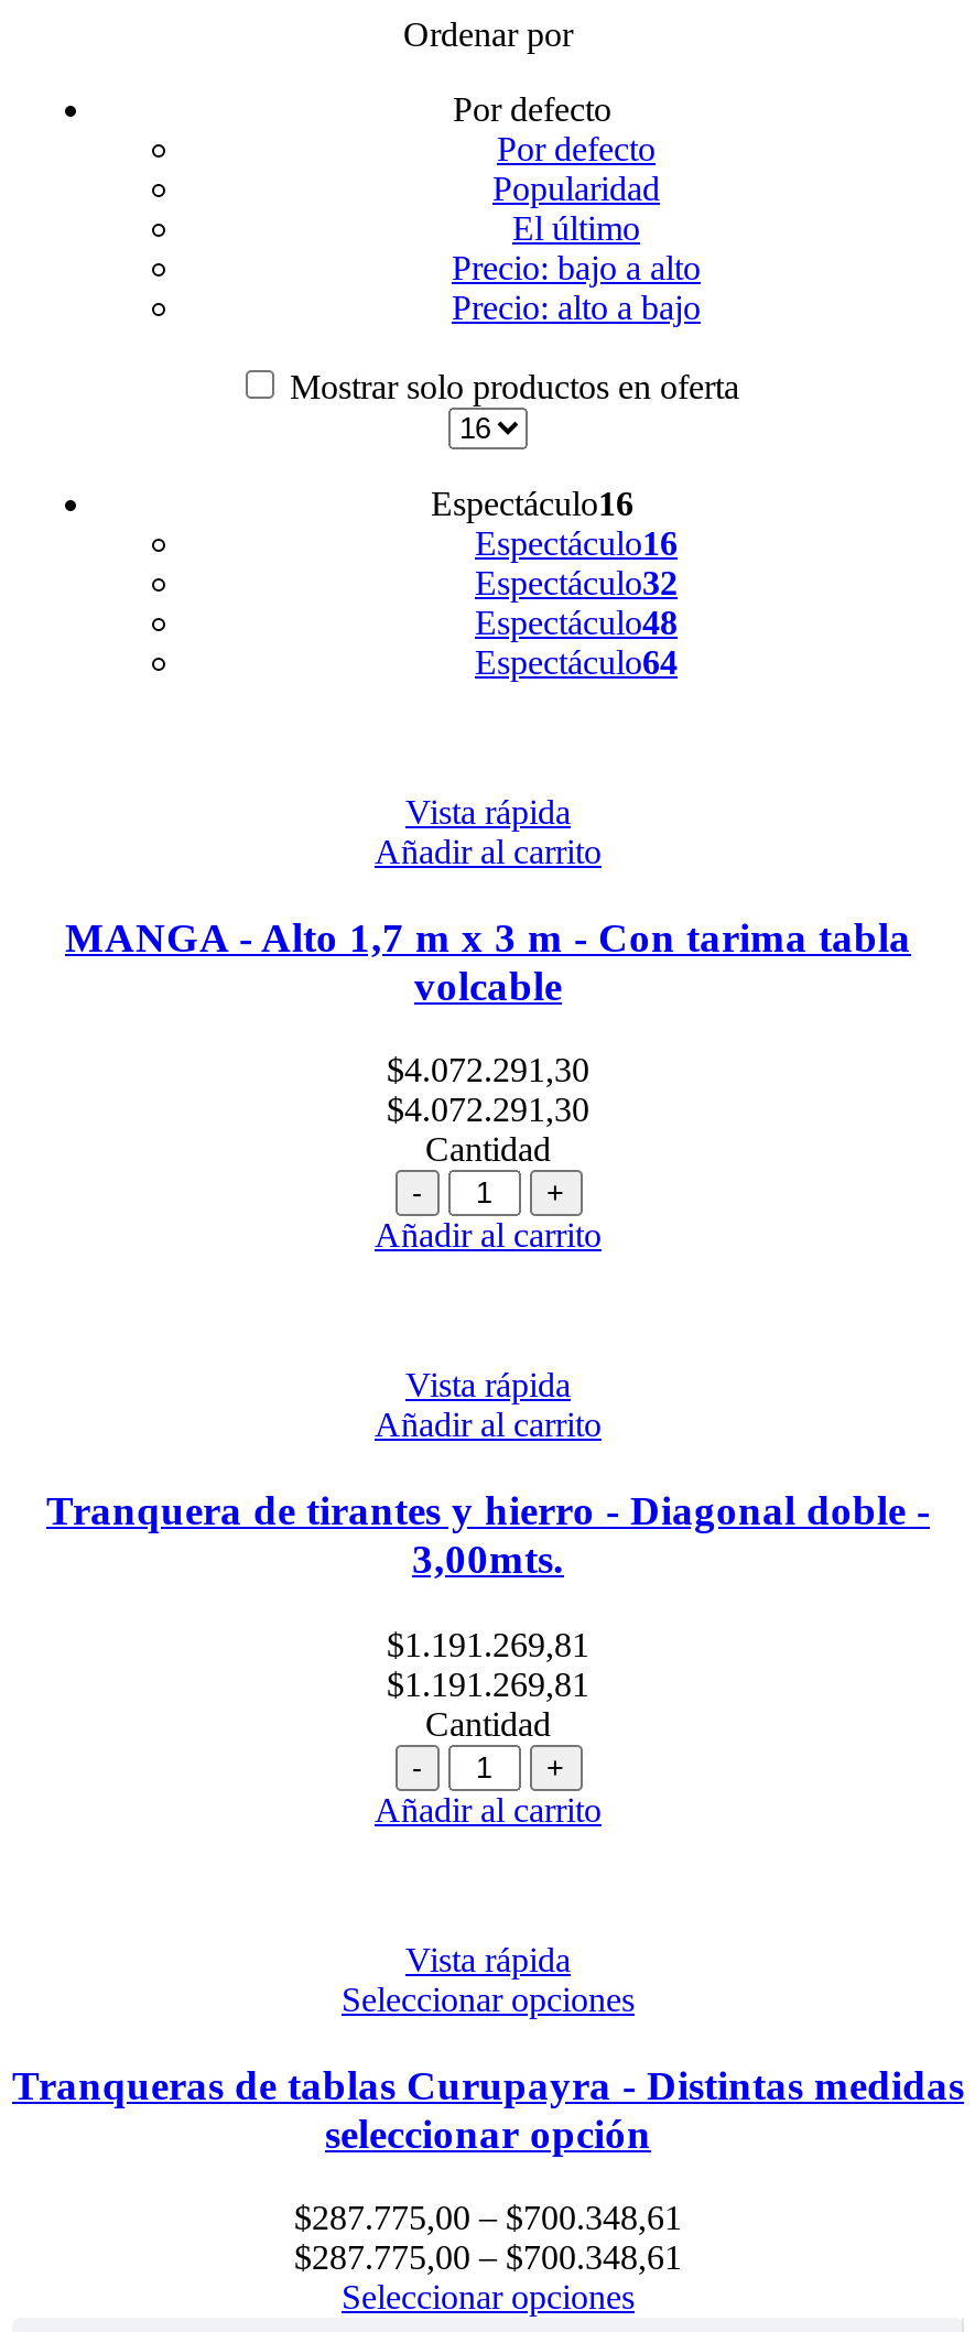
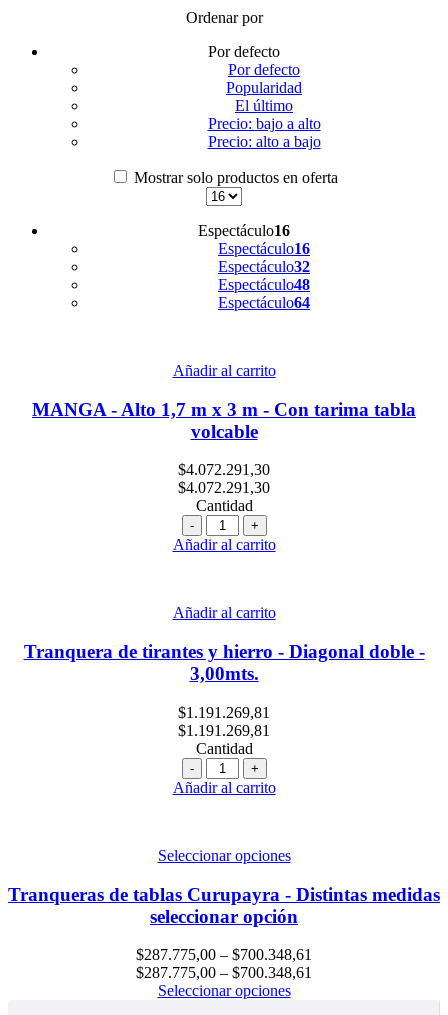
- Vista rápida

- Vista rápida

- Vista rápida
